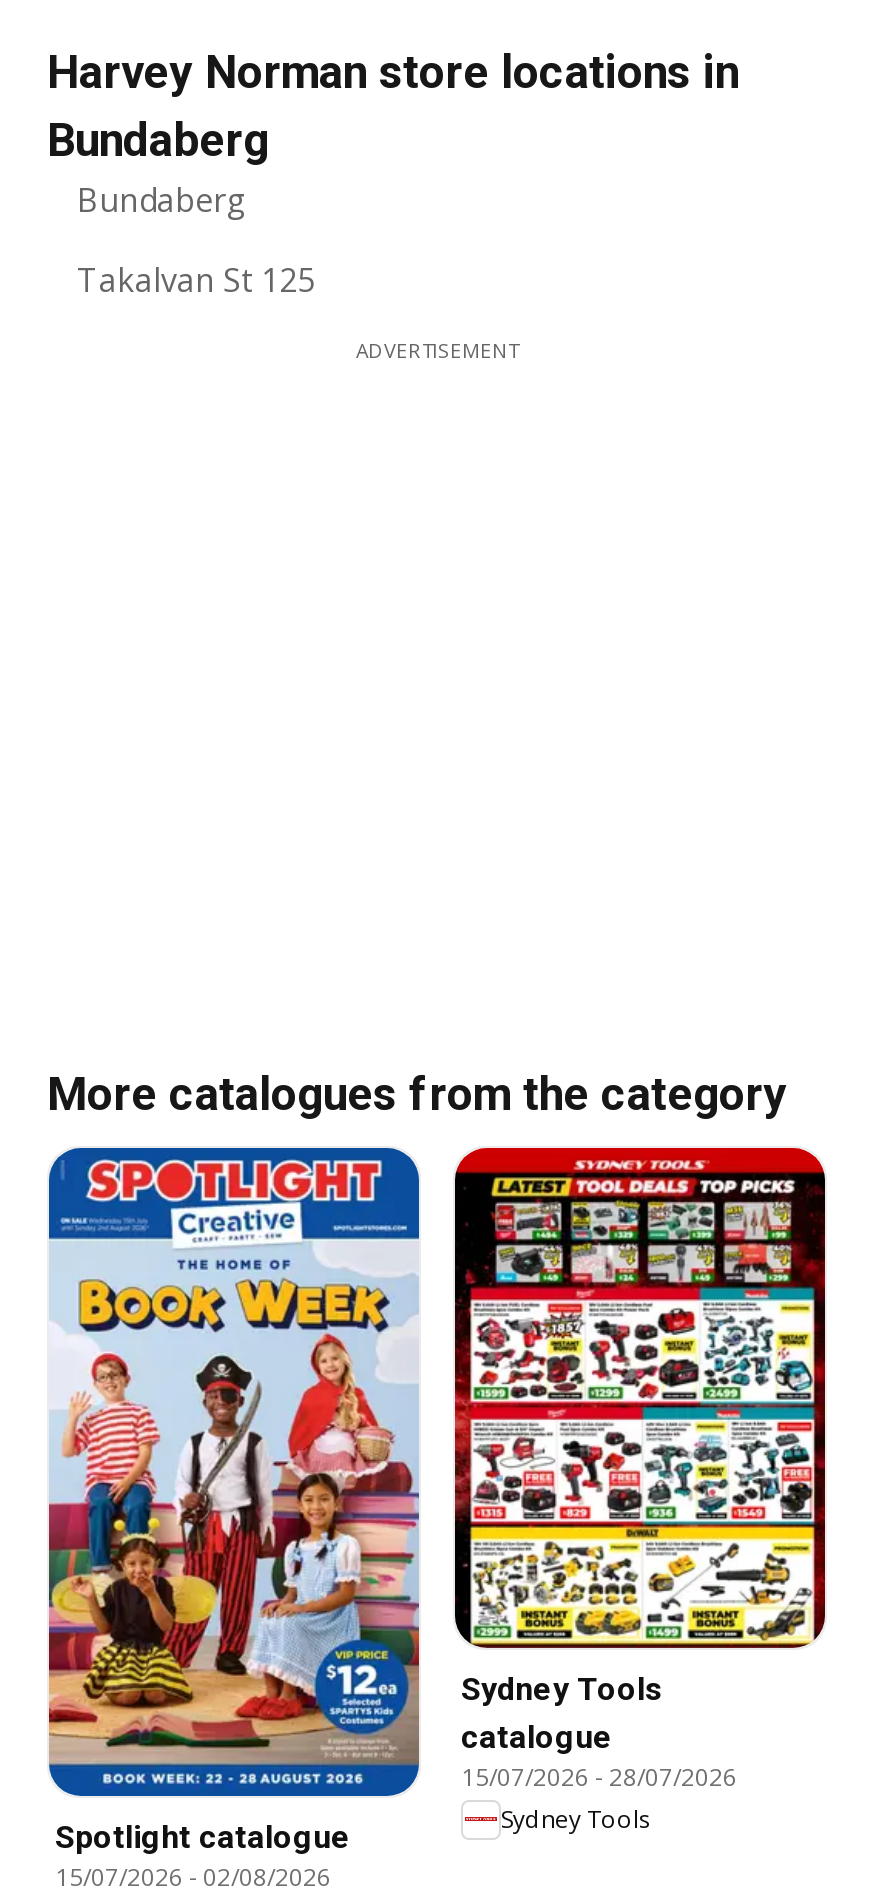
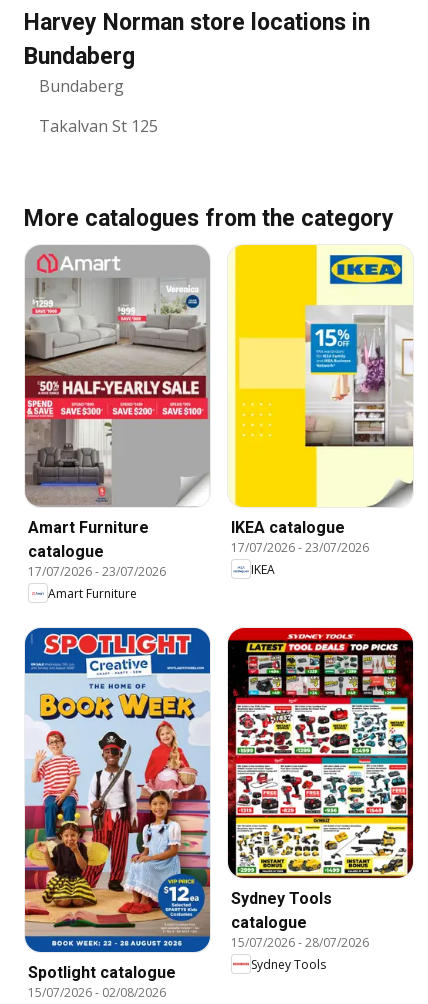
- ADVERTISEMENT

moved up: More catalogues from the category

+ [image]
+ Amart Furniture
+ catalogue
+ 17/07/2026 - 23/07/2026
+ Amart Furniture

+ [image]
+ IKEA catalogue
+ 17/07/2026 - 23/07/2026
+ IKEA
